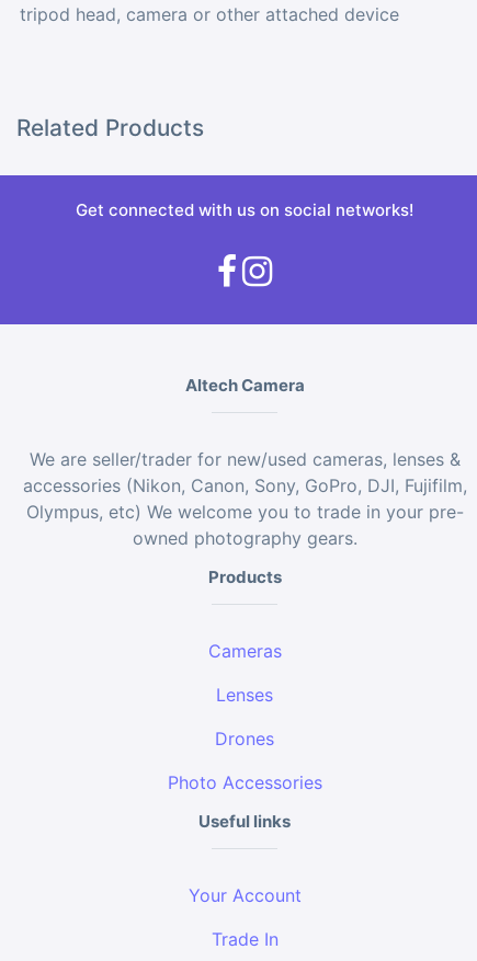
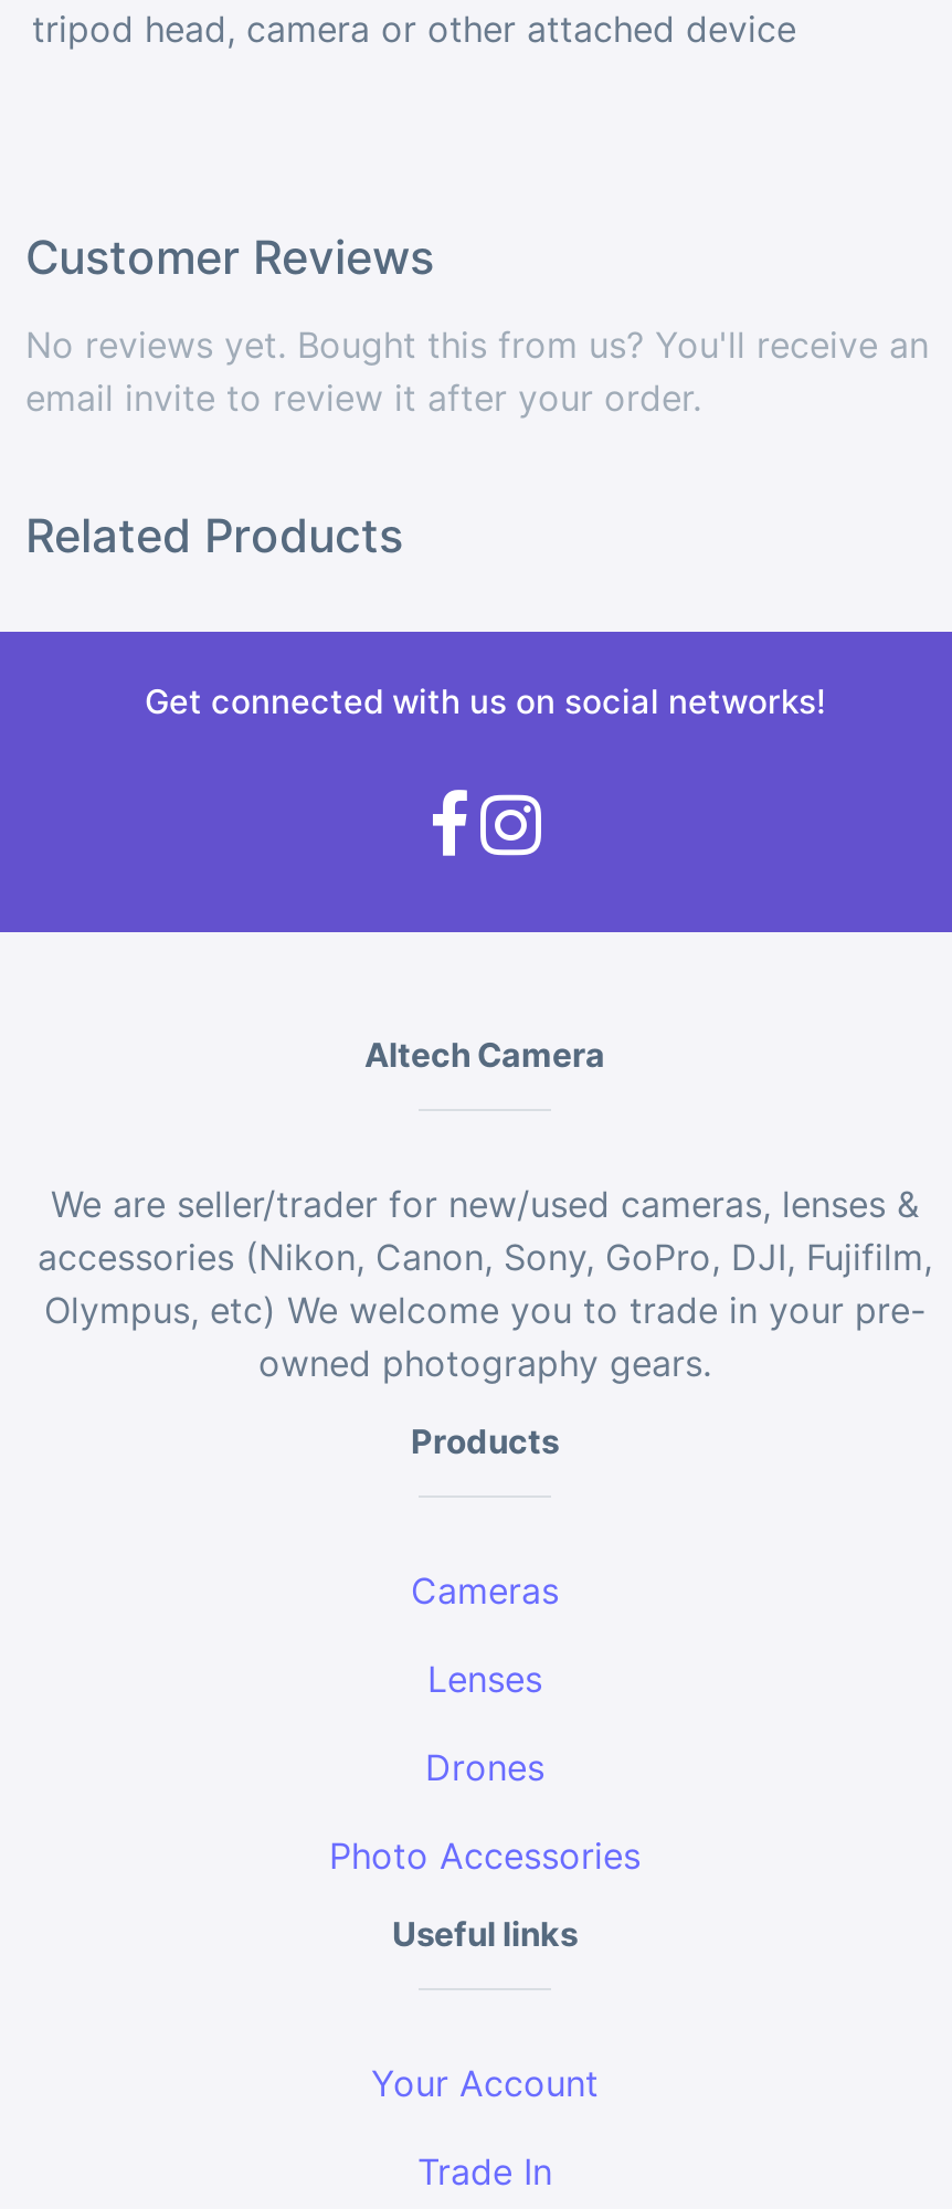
+ Customer Reviews
+ No reviews yet. Bought this from us? You'll receive an
+ email invite to review it after your order.
